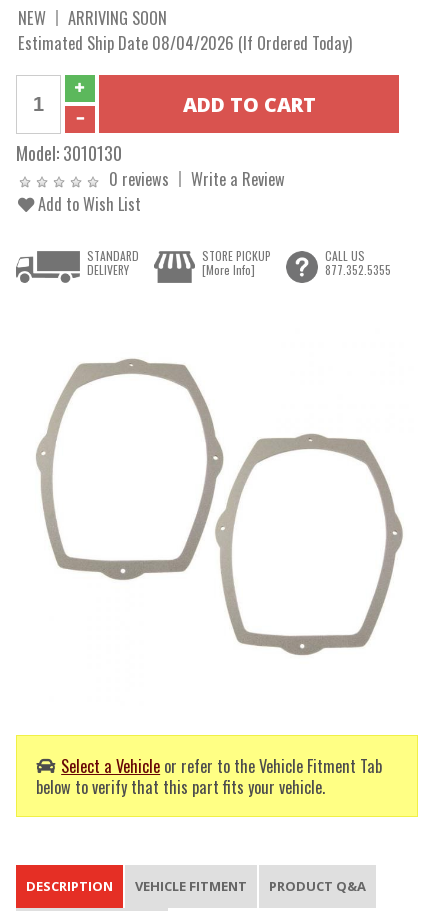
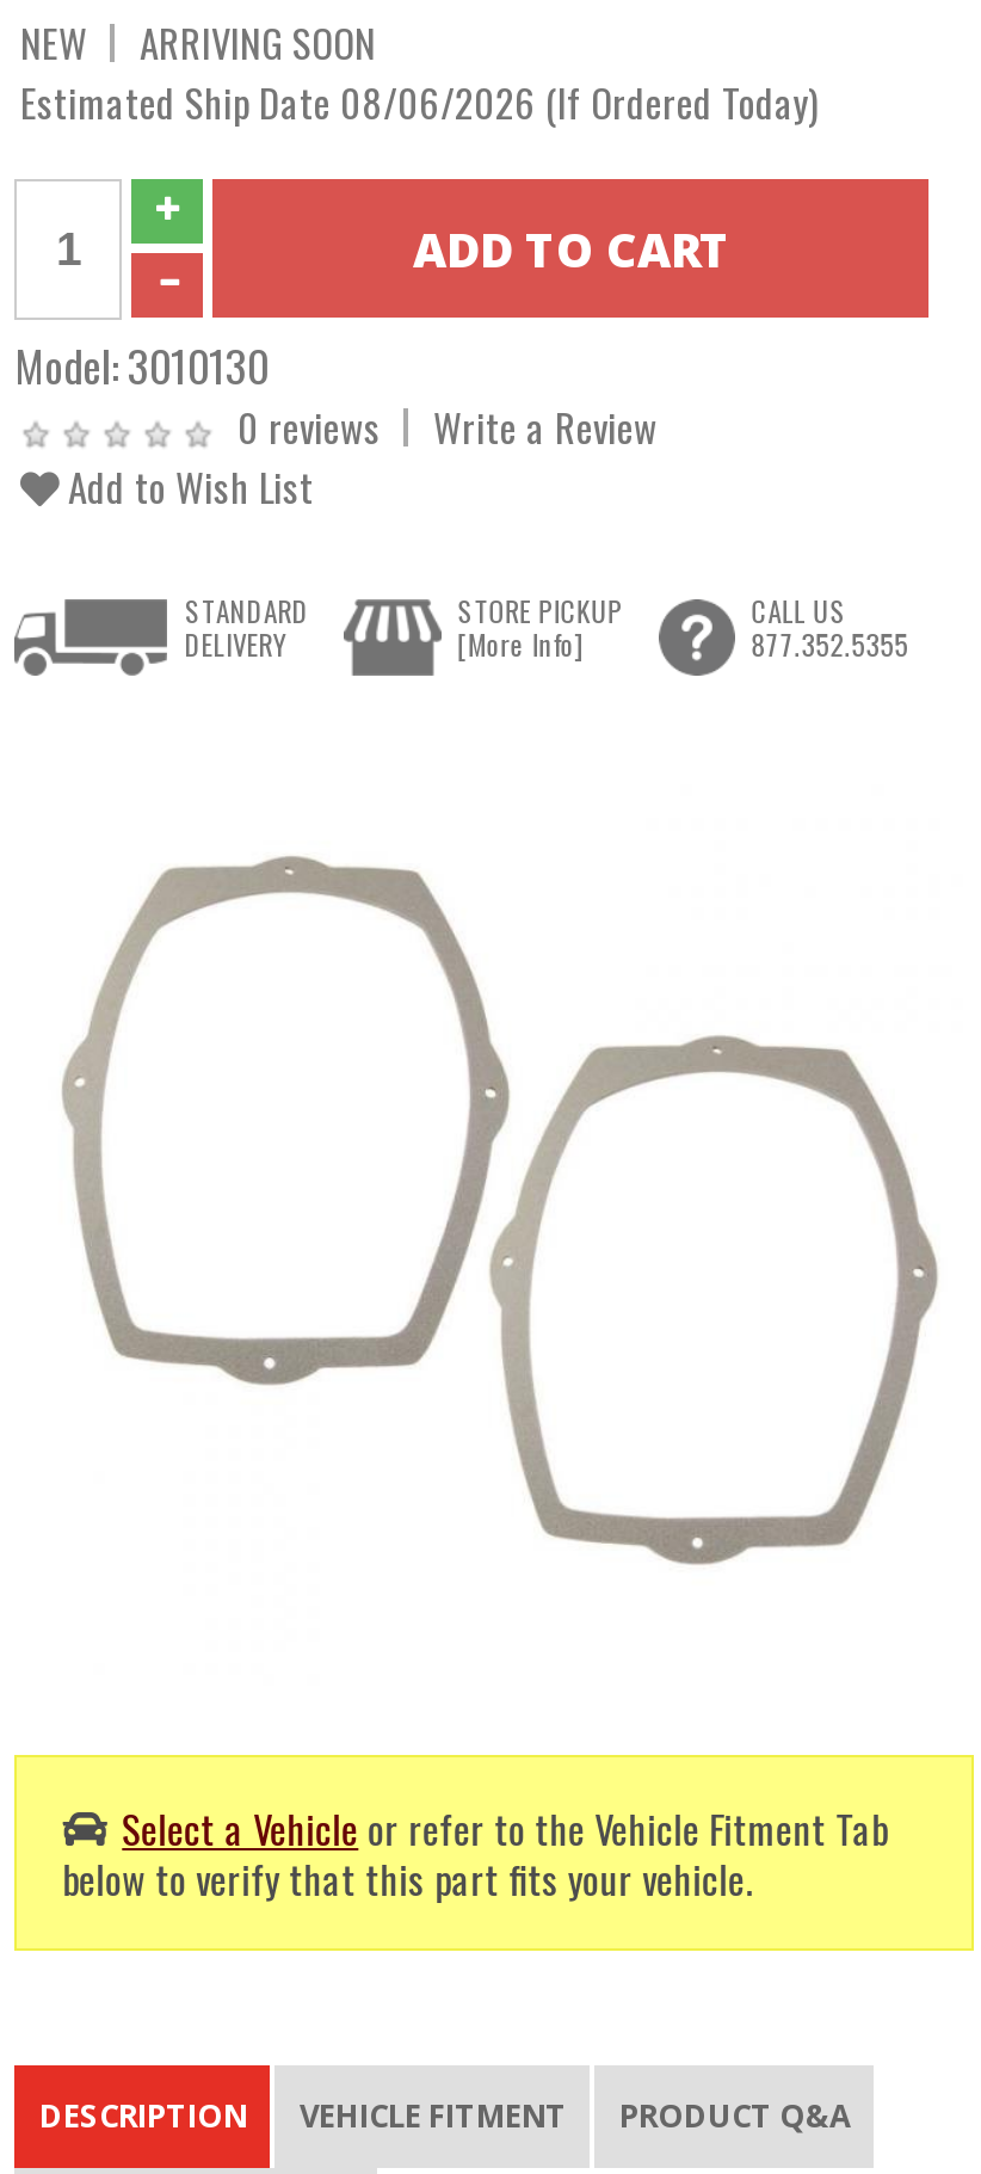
- Estimated Ship Date 08/04/2026 (If Ordered Today)
+ Estimated Ship Date 08/06/2026 (If Ordered Today)
